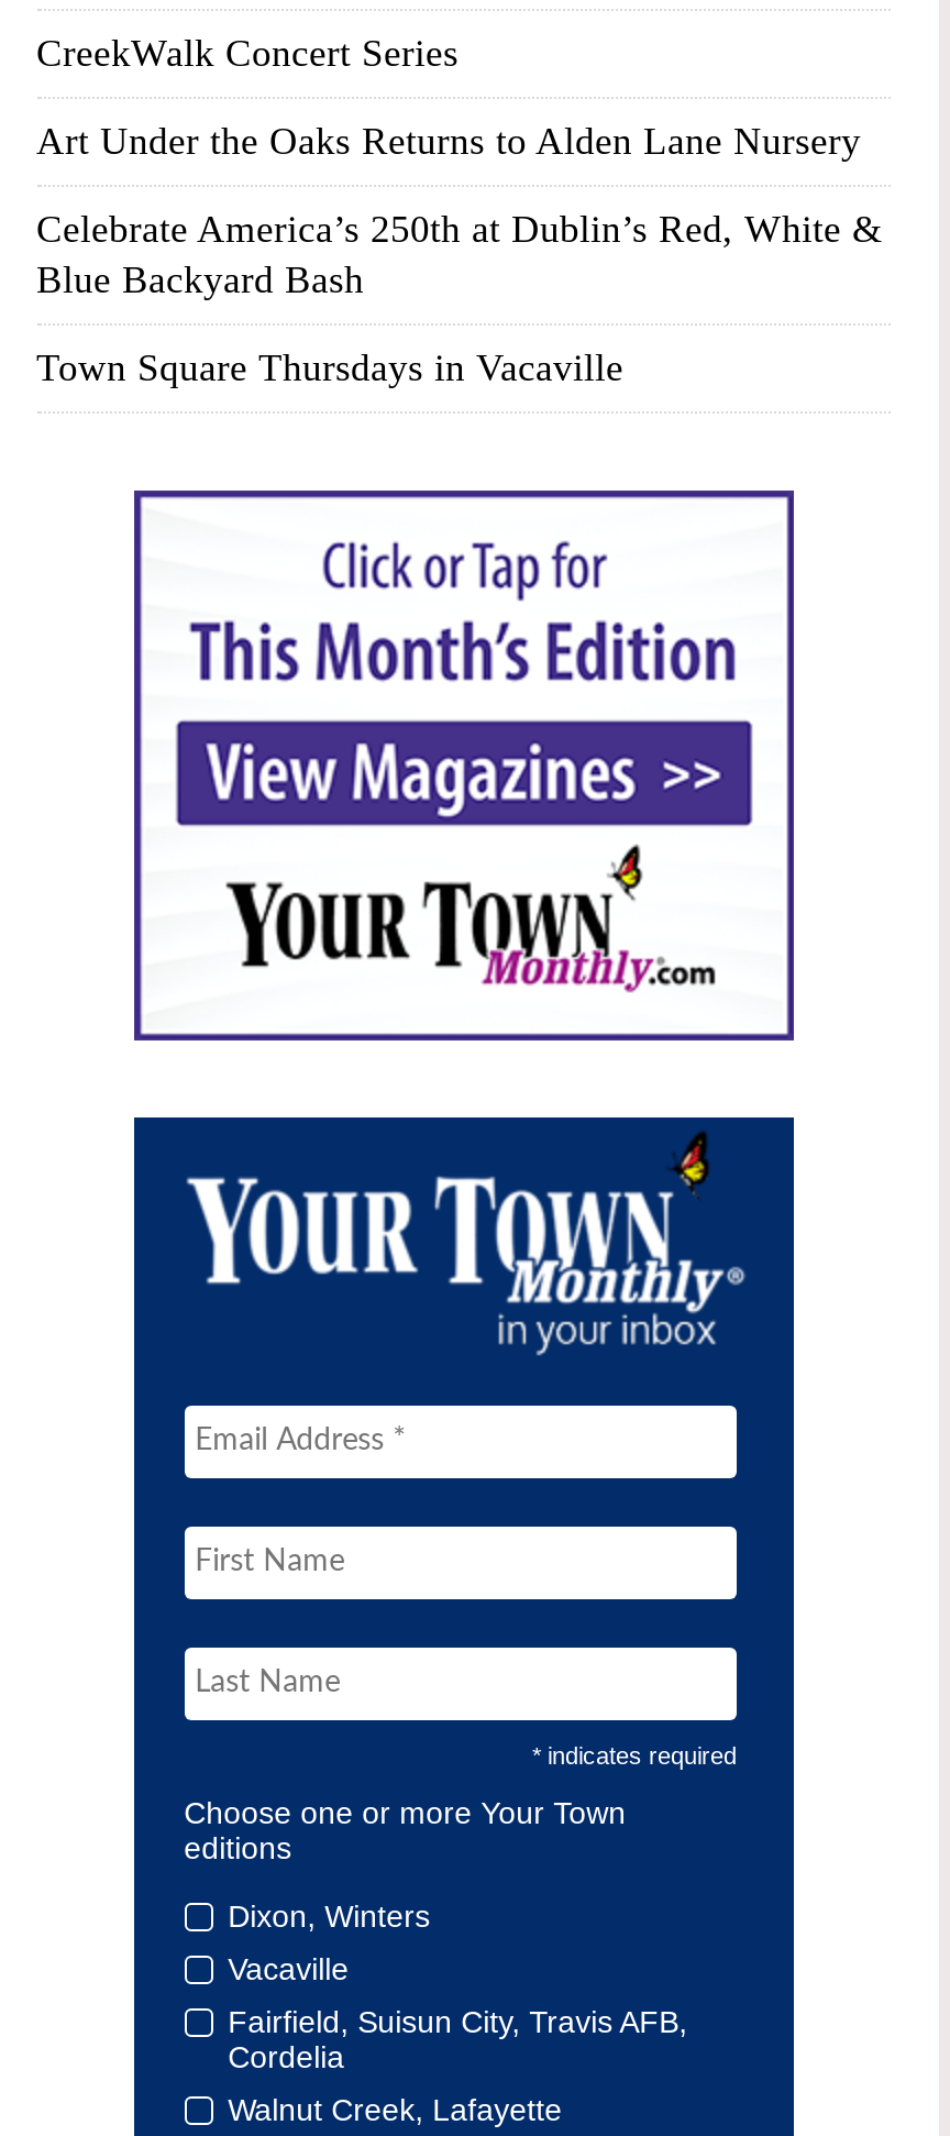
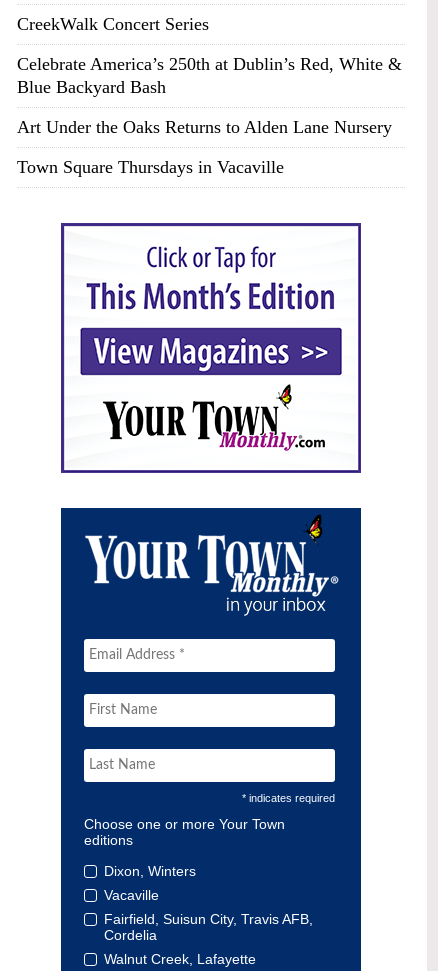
moved down: Art Under the Oaks Returns to Alden Lane Nursery

moved up: Celebrate America’s 250th at Dublin’s Red, White & | Blue Backyard Bash
